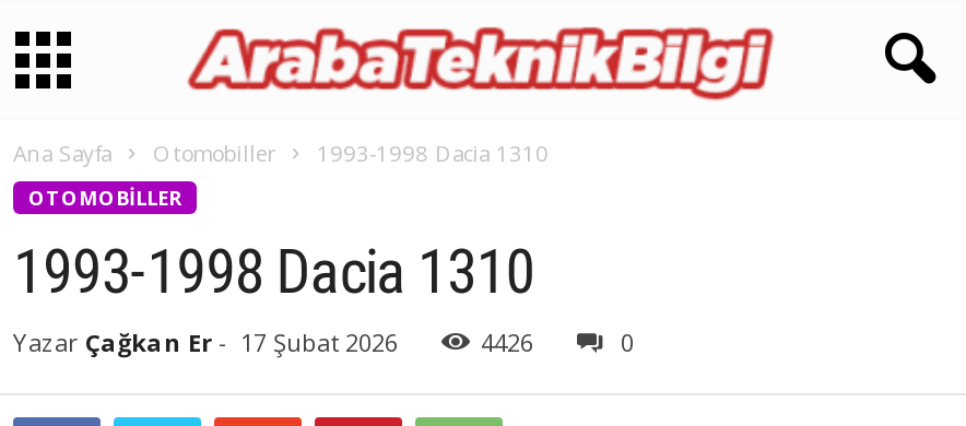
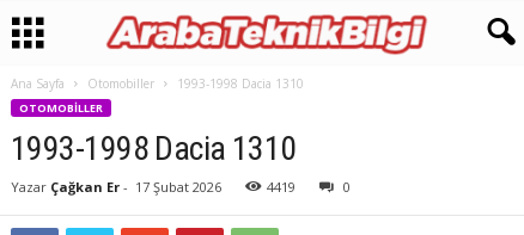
- 4426
+ 4419
